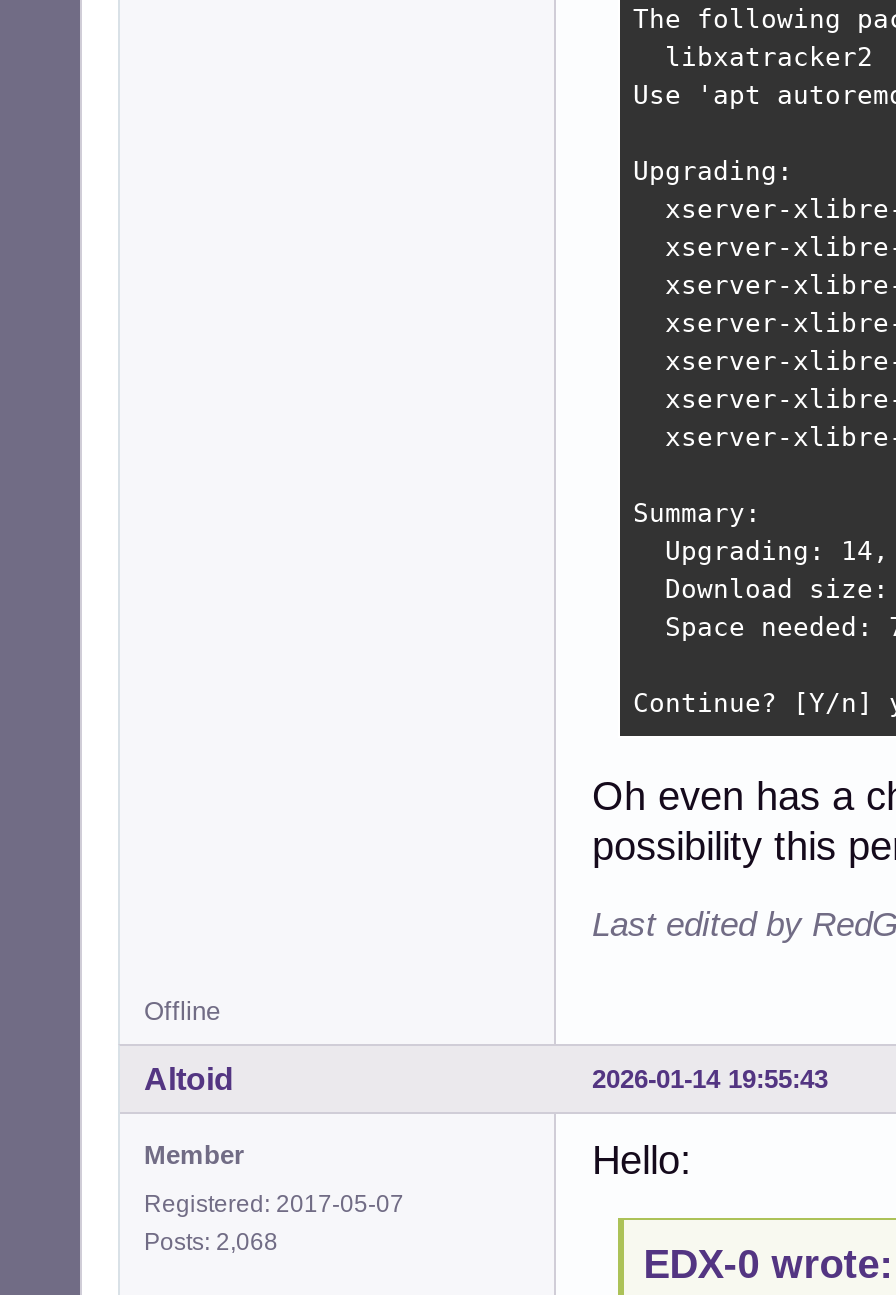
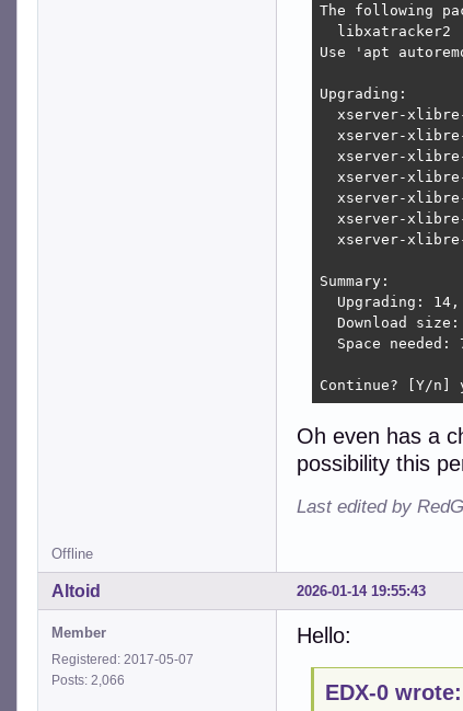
- Posts: 2,068
+ Posts: 2,066
